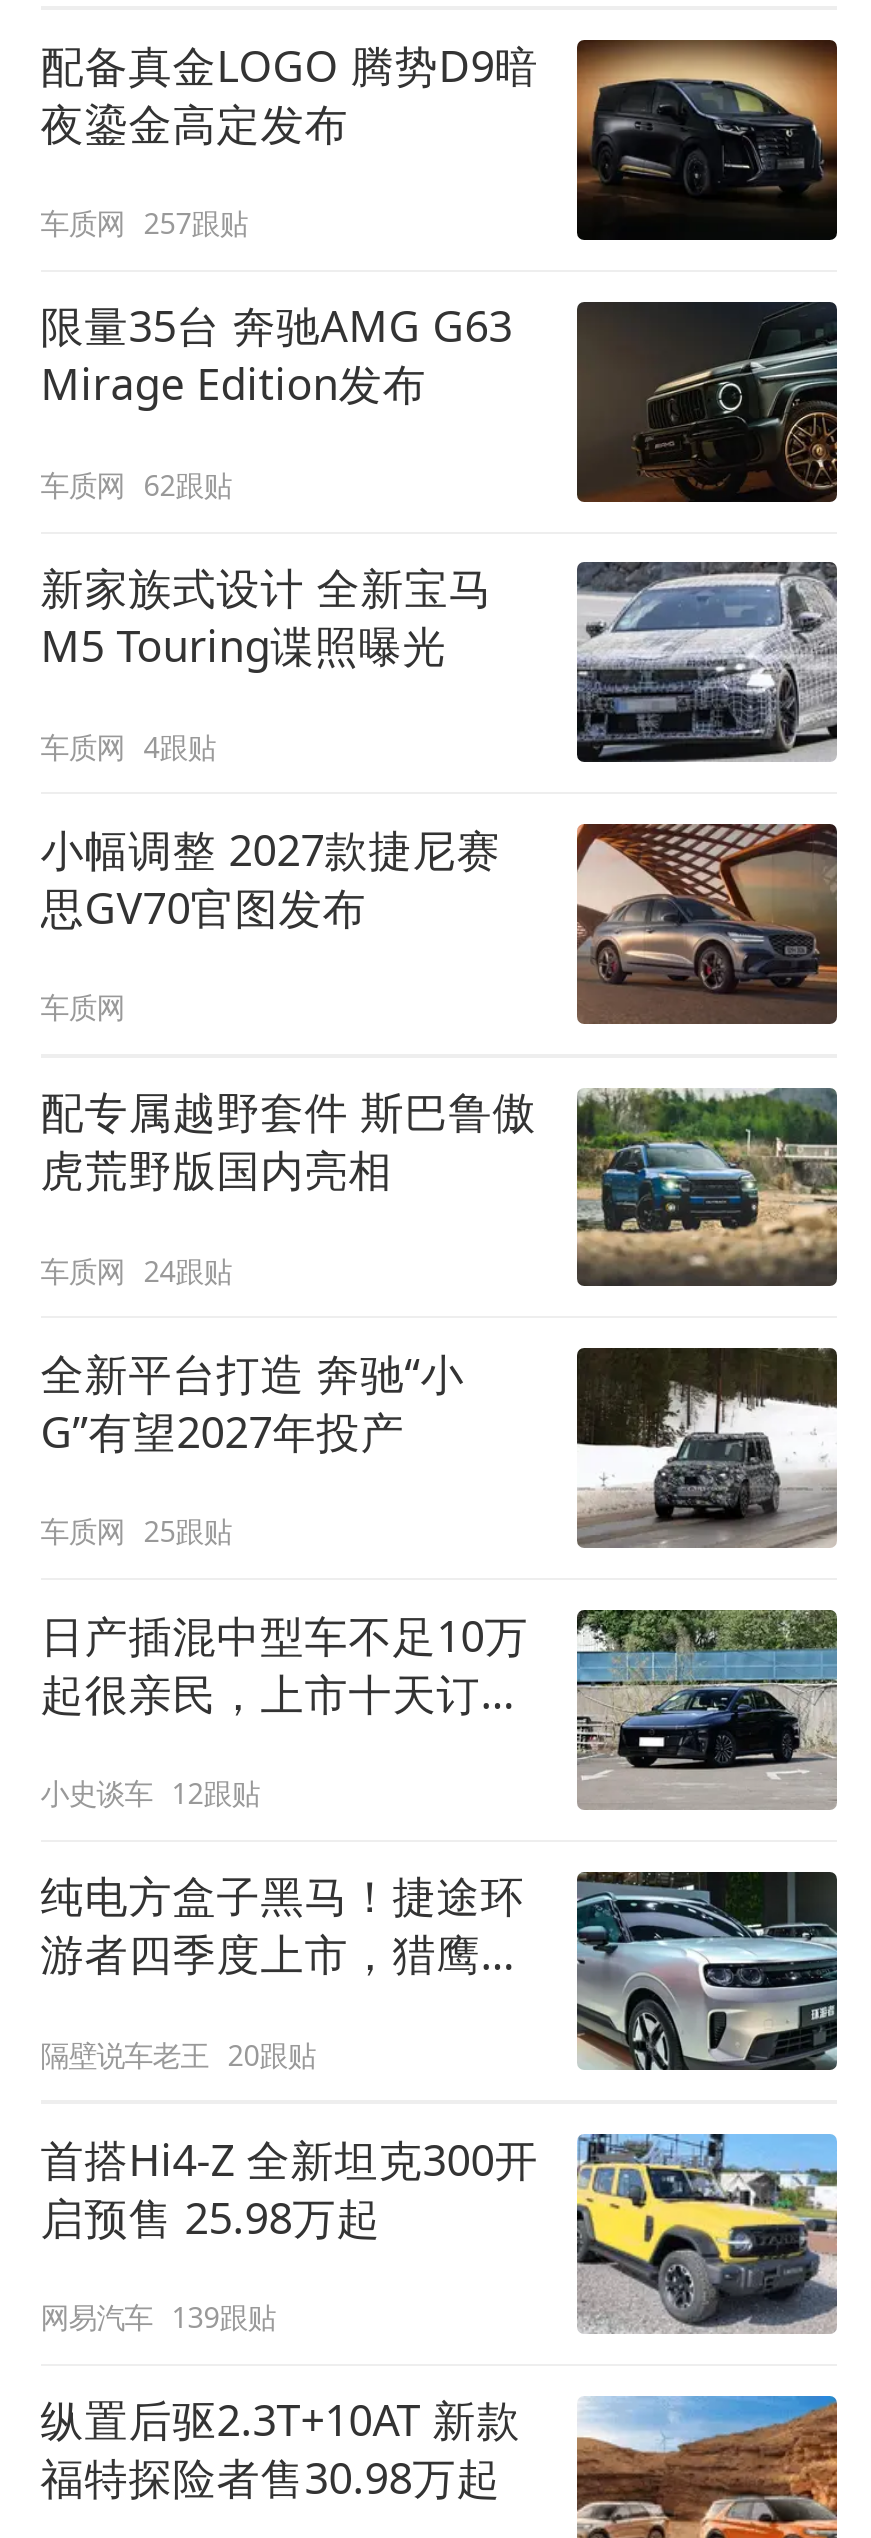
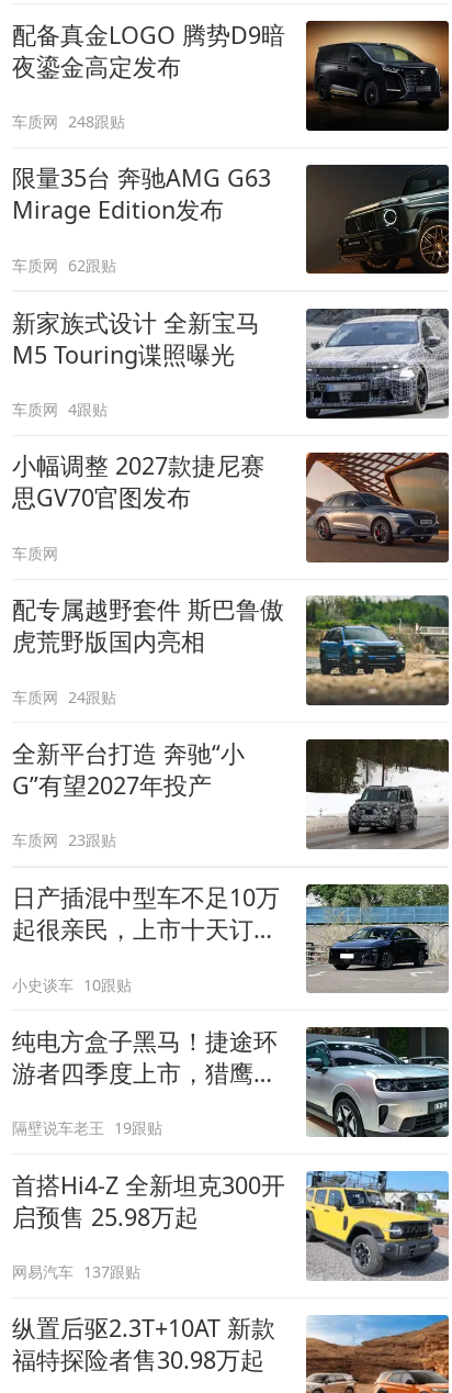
- 车质网 257跟贴
+ 车质网 248跟贴

- 车质网 25跟贴
+ 车质网 23跟贴

- 小史谈车 12跟贴
+ 小史谈车 10跟贴

- 隔壁说车老王 20跟贴
+ 隔壁说车老王 19跟贴

- 网易汽车 139跟贴
+ 网易汽车 137跟贴
